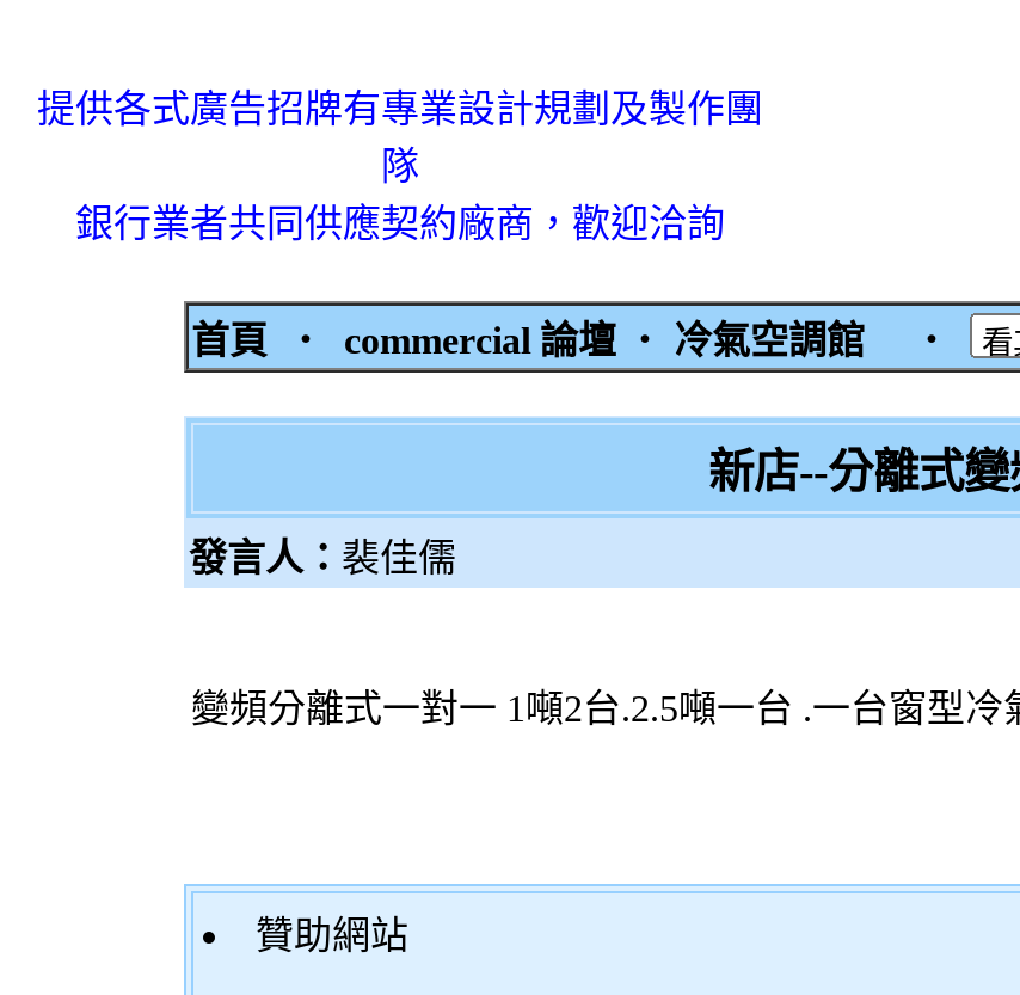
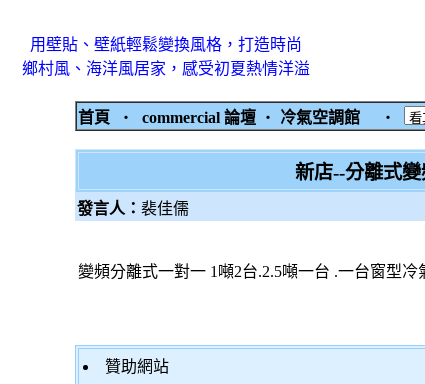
- 提供各式廣告招牌有專業設計規劃及製作團
- 隊
- 銀行業者共同供應契約廠商，歡迎洽詢
+ 用壁貼、壁紙輕鬆變換風格，打造時尚
+ 鄉村風、海洋風居家，感受初夏熱情洋溢
